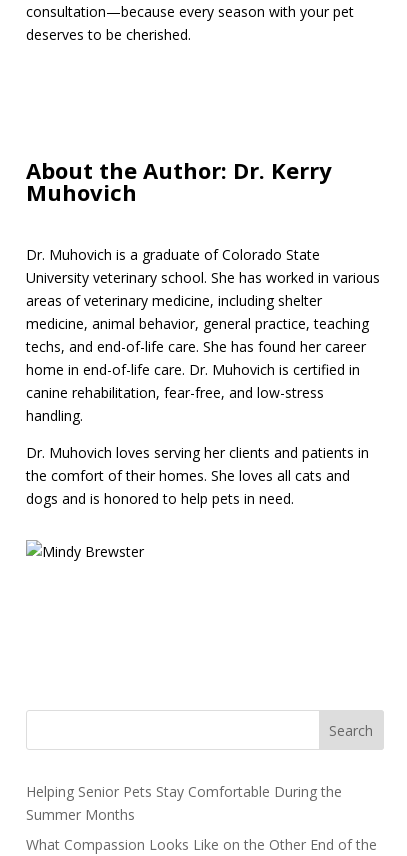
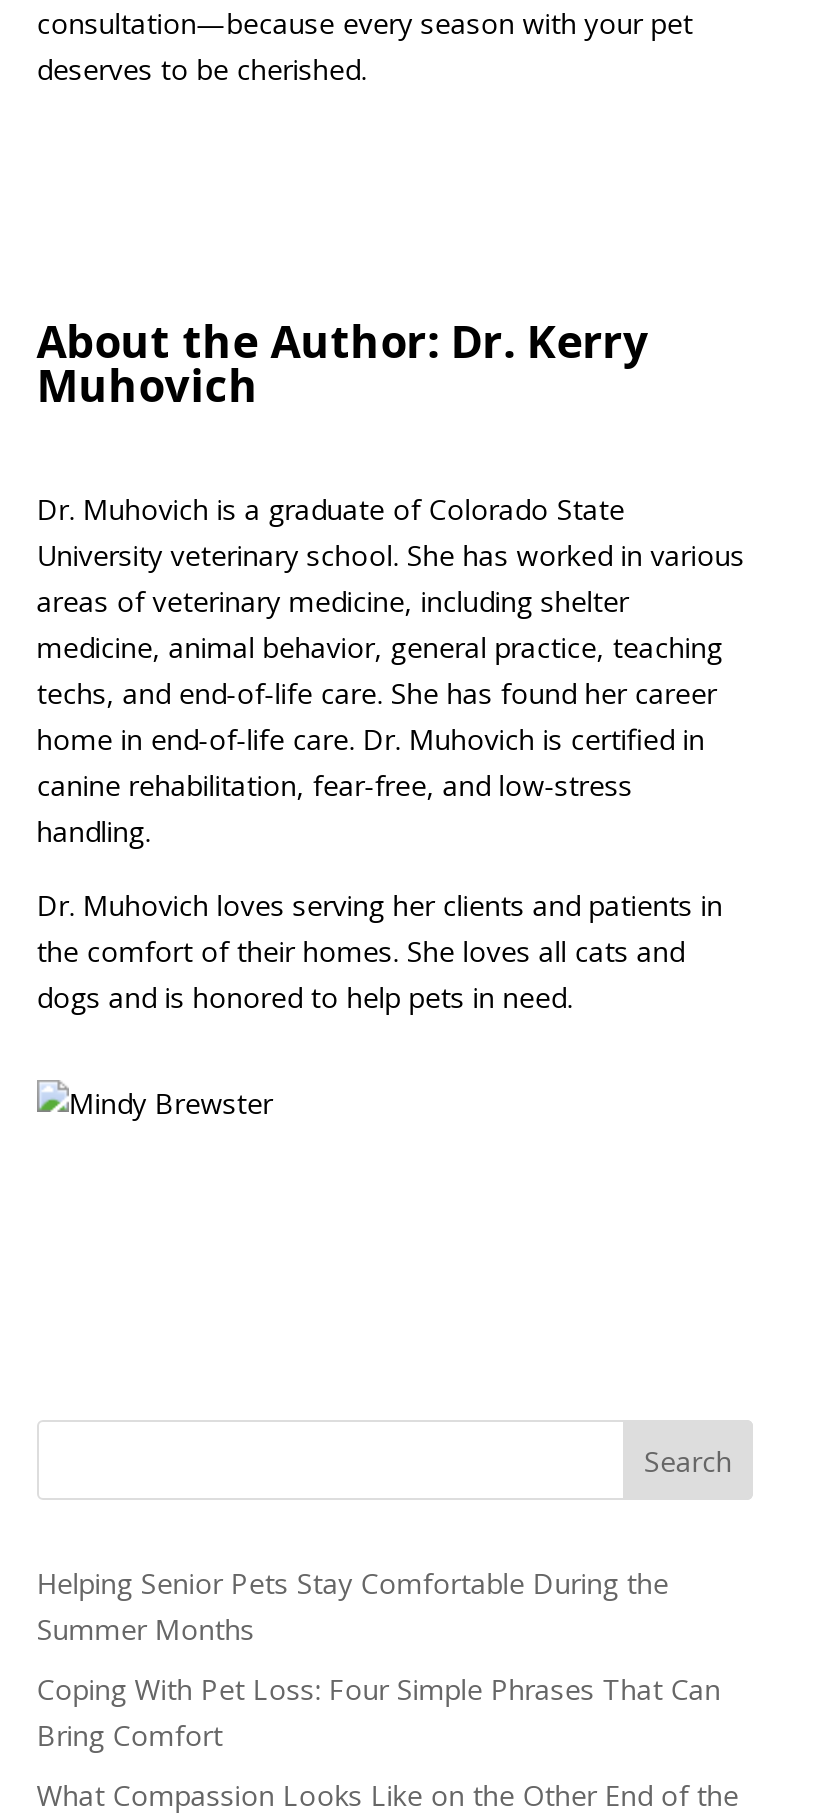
+ Coping With Pet Loss: Four Simple Phrases That Can
+ Bring Comfort
